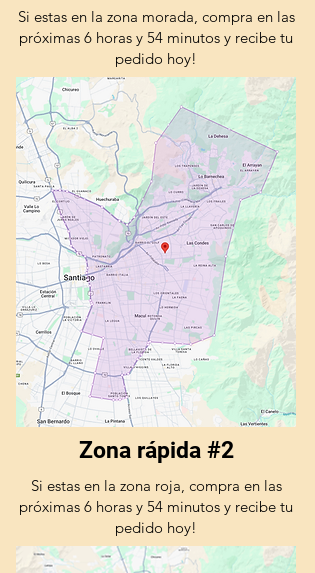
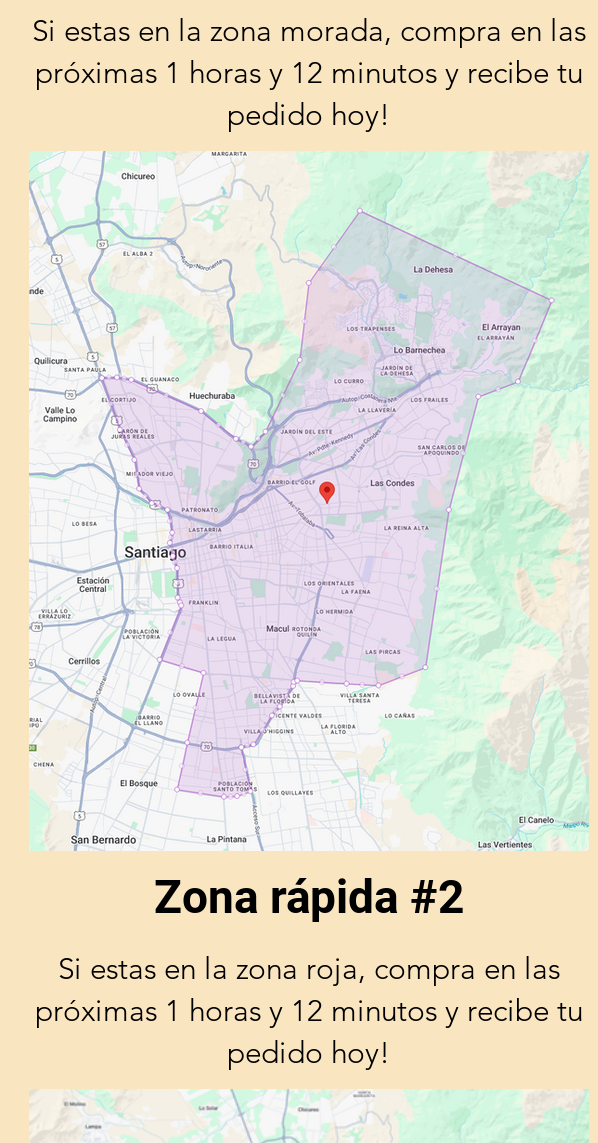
- próximas 6 horas y 54 minutos y recibe tu
+ próximas 1 horas y 12 minutos y recibe tu

- próximas 6 horas y 54 minutos y recibe tu
+ próximas 1 horas y 12 minutos y recibe tu
